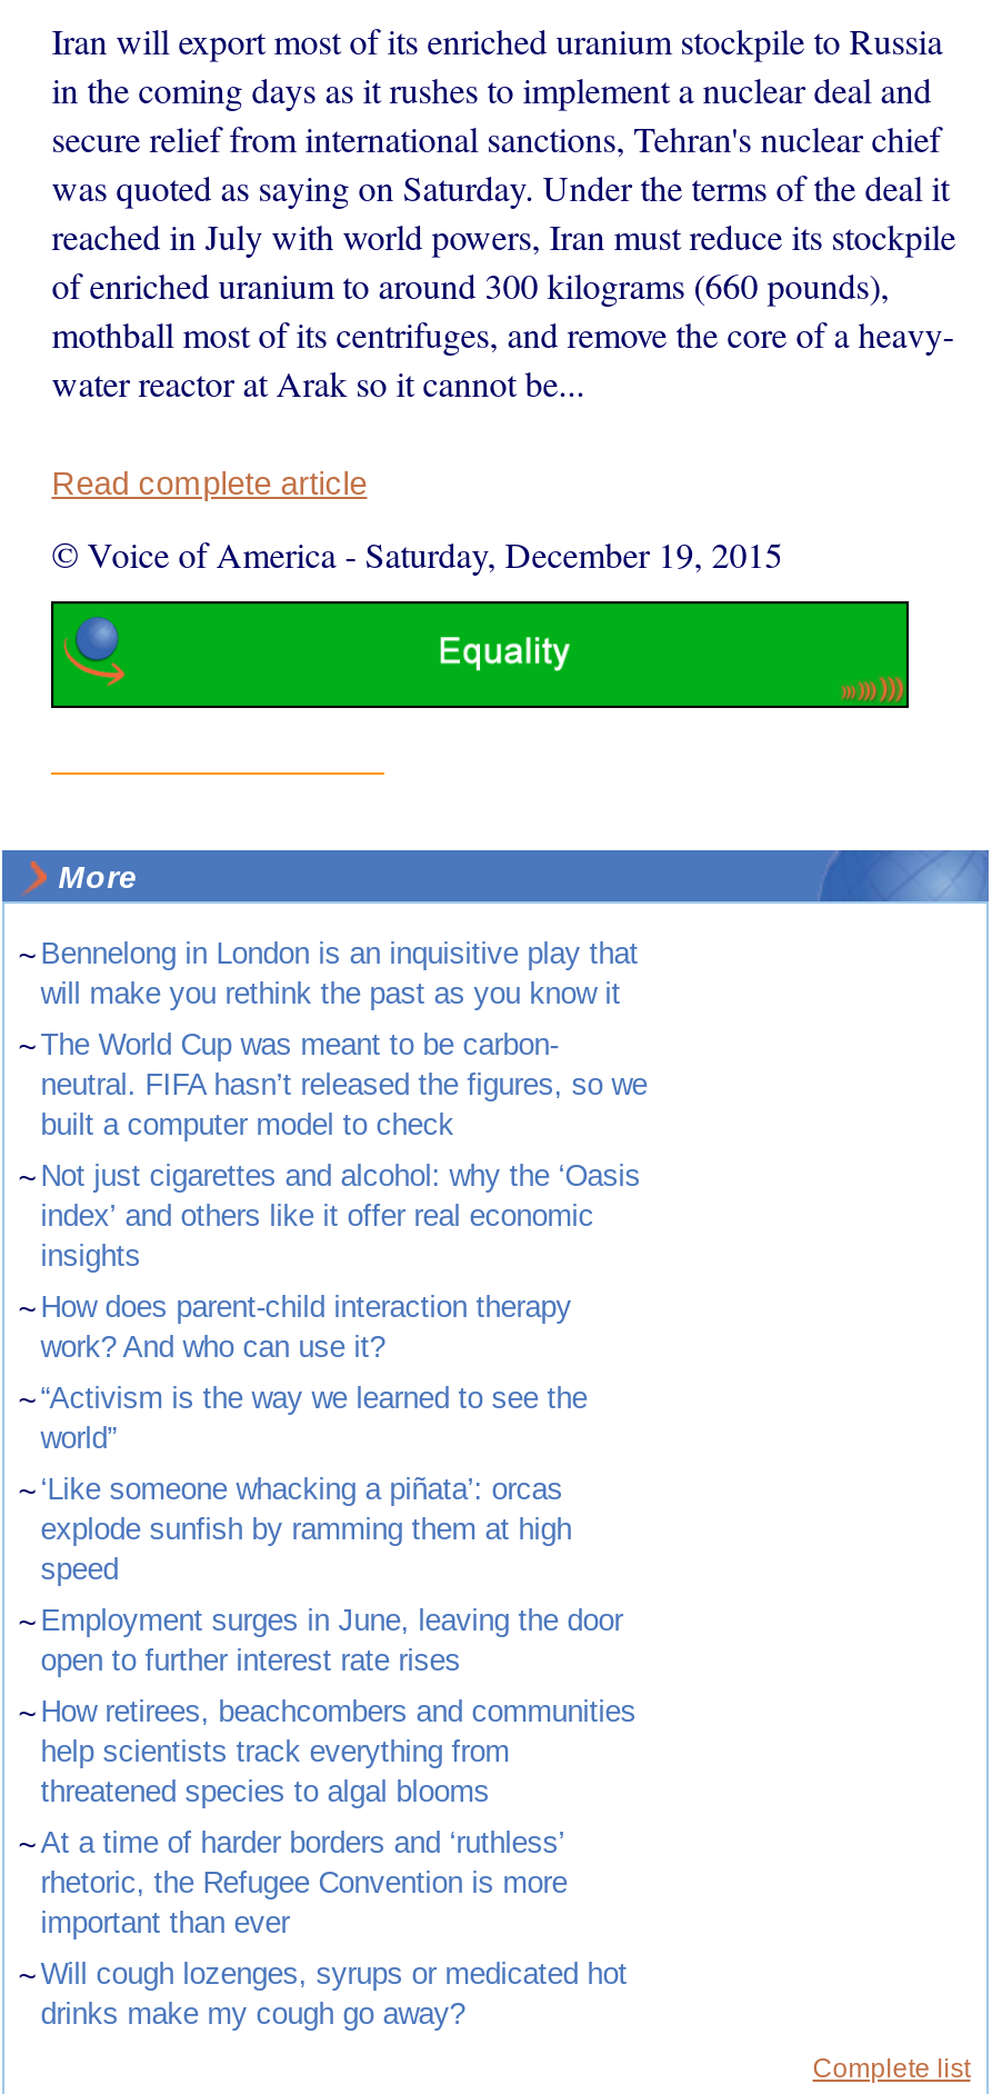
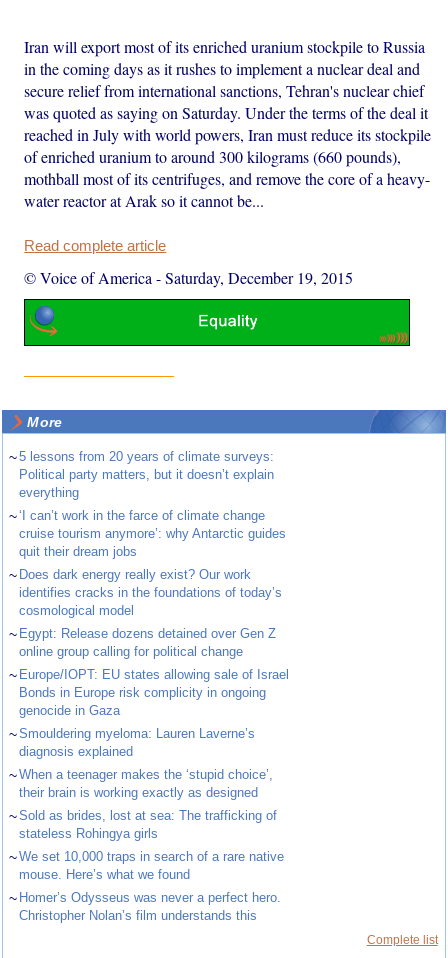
- ~ Bennelong in London is an inquisitive play that
- will make you rethink the past as you know it
+ ~ 5 lessons from 20 years of climate surveys:
+ Political party matters, but it doesn’t explain
+ everything

- ~ The World Cup was meant to be carbon-
- neutral. FIFA hasn’t released the figures, so we
- built a computer model to check
+ ~ ‘I can’t work in the farce of climate change
+ cruise tourism anymore’: why Antarctic guides
+ quit their dream jobs

- ~ Not just cigarettes and alcohol: why the ‘Oasis
- index’ and others like it offer real economic
- insights
+ ~ Does dark energy really exist? Our work
+ identifies cracks in the foundations of today’s
+ cosmological model

- ~ How does parent-child interaction therapy
- work? And who can use it?
+ ~ Egypt: Release dozens detained over Gen Z
+ online group calling for political change

- ~ “Activism is the way we learned to see the
- world”
+ ~ Europe/IOPT: EU states allowing sale of Israel
+ Bonds in Europe risk complicity in ongoing
+ genocide in Gaza

- ~ ‘Like someone whacking a piñata’: orcas
- explode sunfish by ramming them at high
- speed
+ ~ Smouldering myeloma: Lauren Laverne’s
+ diagnosis explained

- ~ Employment surges in June, leaving the door
- open to further interest rate rises
+ ~ When a teenager makes the ‘stupid choice’,
+ their brain is working exactly as designed

- ~ How retirees, beachcombers and communities
- help scientists track everything from
- threatened species to algal blooms
+ ~ Sold as brides, lost at sea: The trafficking of
+ stateless Rohingya girls

- ~ At a time of harder borders and ‘ruthless’
- rhetoric, the Refugee Convention is more
- important than ever
+ ~ We set 10,000 traps in search of a rare native
+ mouse. Here’s what we found

- ~ Will cough lozenges, syrups or medicated hot
- drinks make my cough go away?
+ ~ Homer’s Odysseus was never a perfect hero.
+ Christopher Nolan’s film understands this
